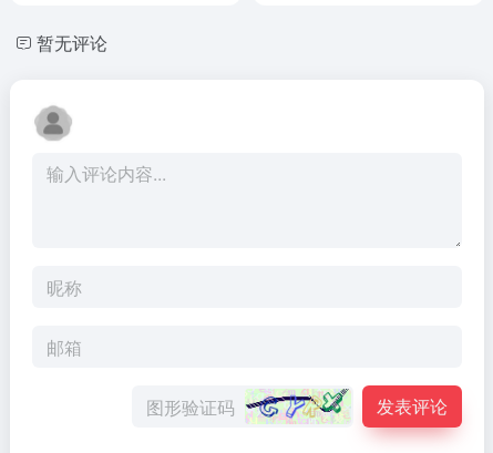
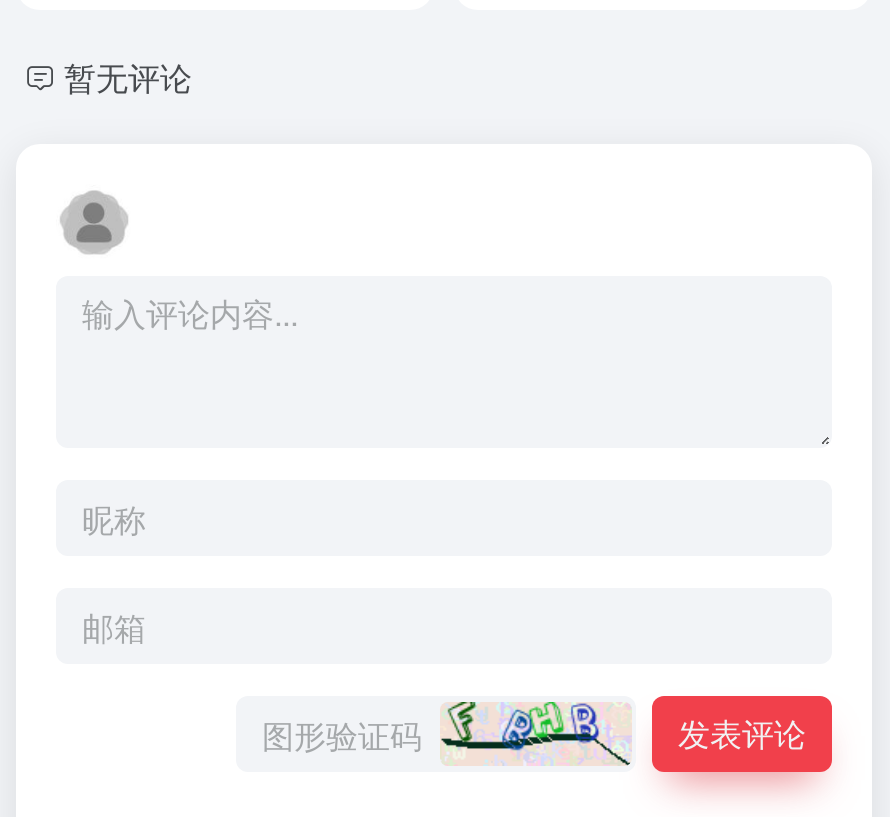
- [image]
+ [image]
